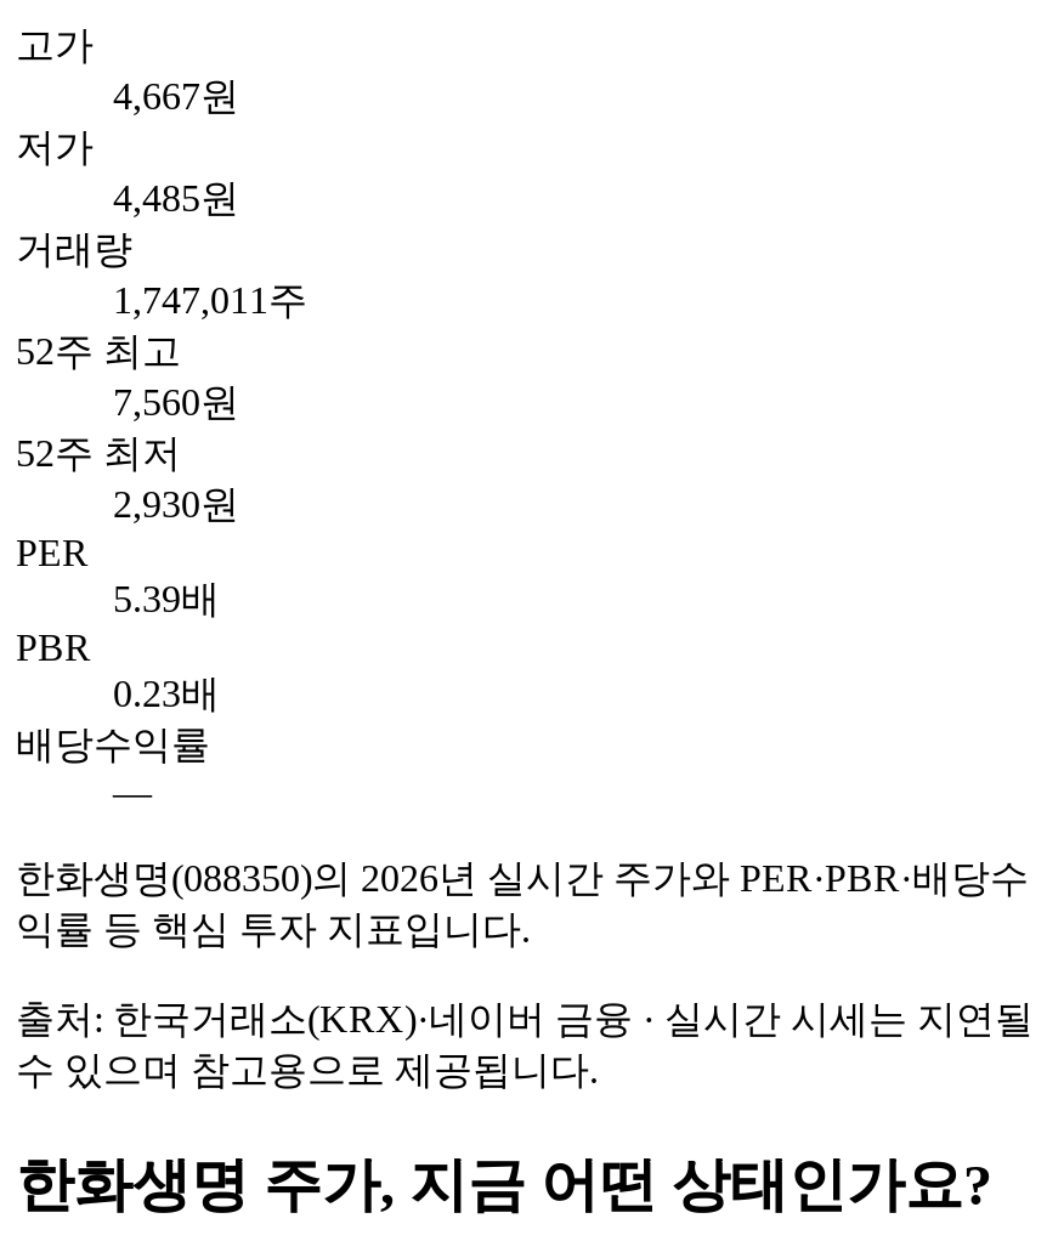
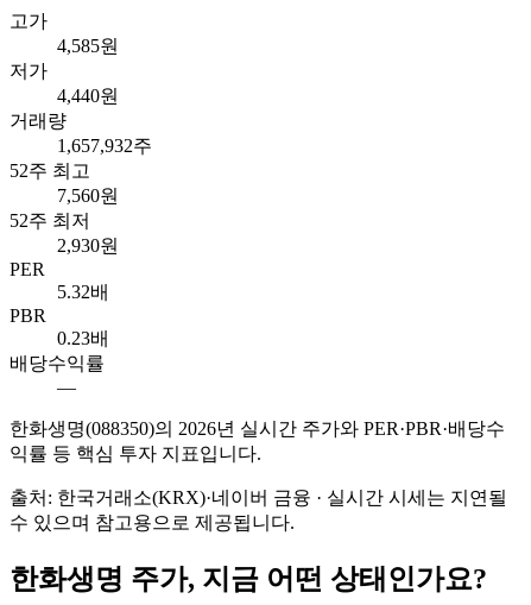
- 4,667원
+ 4,585원

- 4,485원
+ 4,440원

- 1,747,011주
+ 1,657,932주

- 5.39배
+ 5.32배
